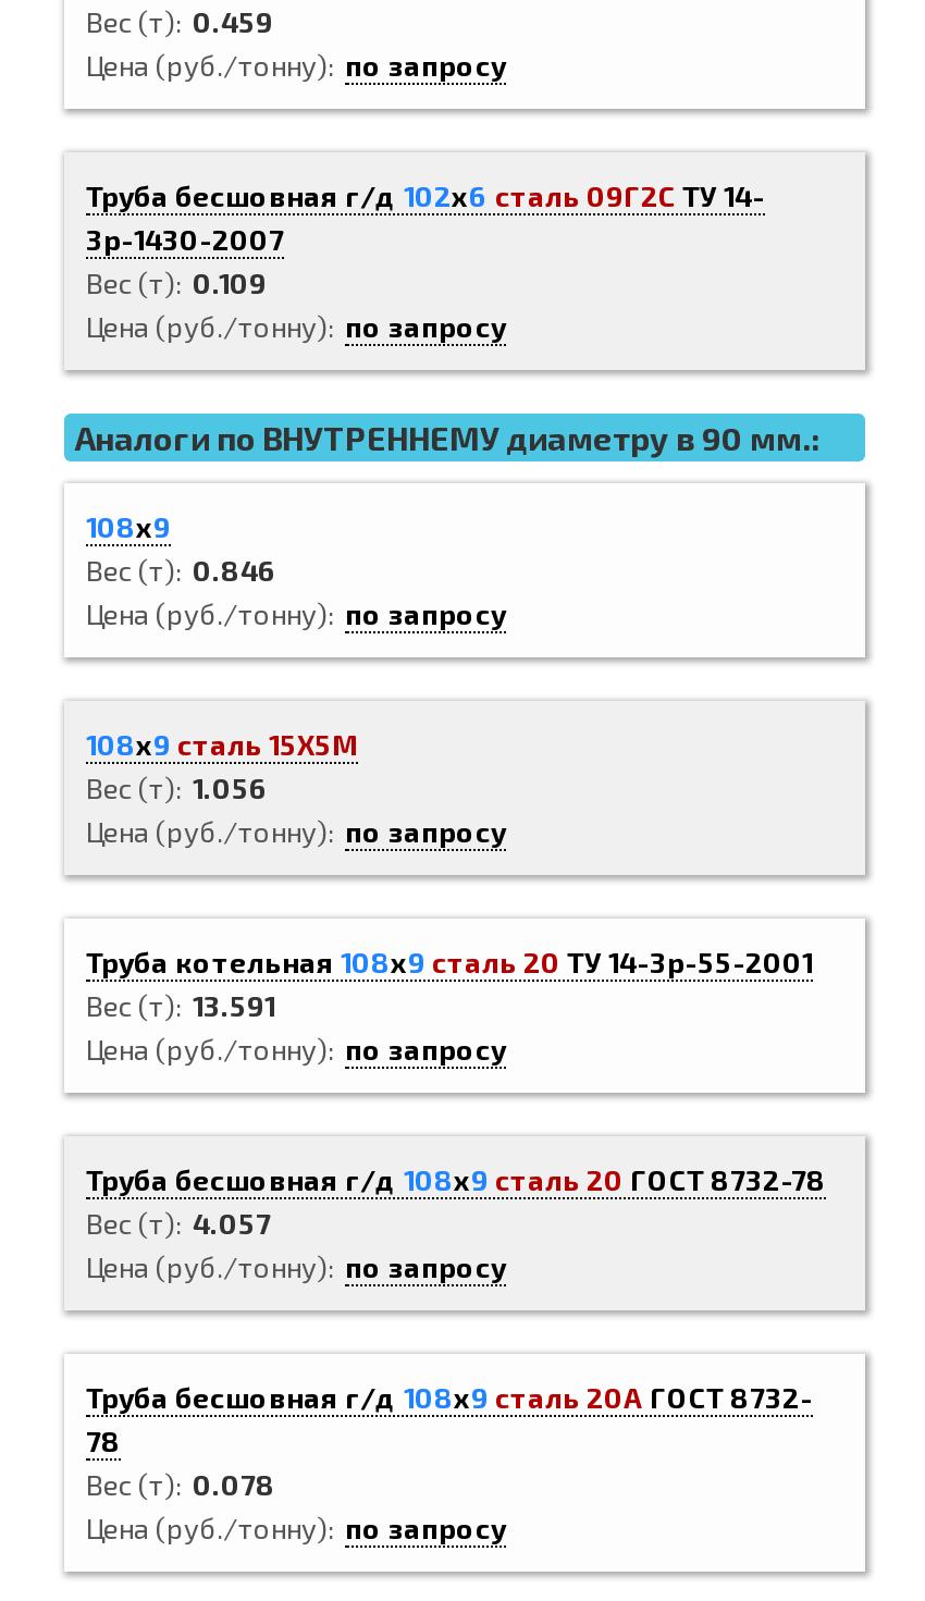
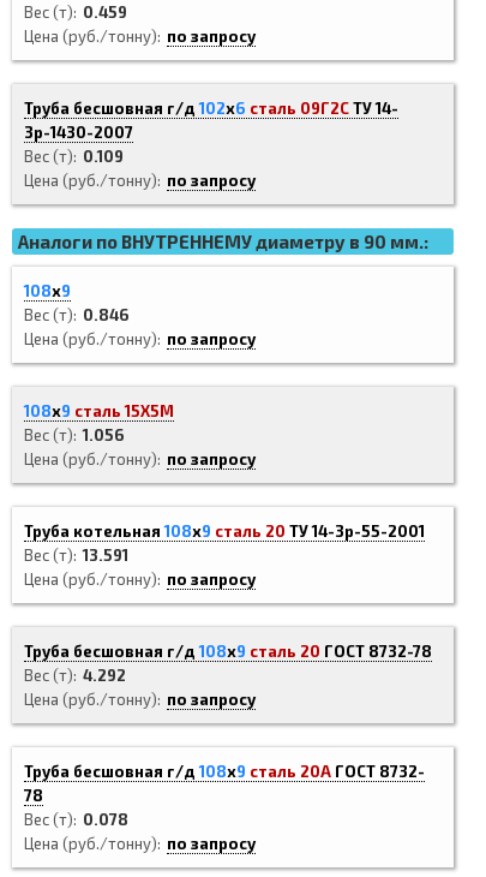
- Вес (т) 4.057
+ Вес (т) 4.292
